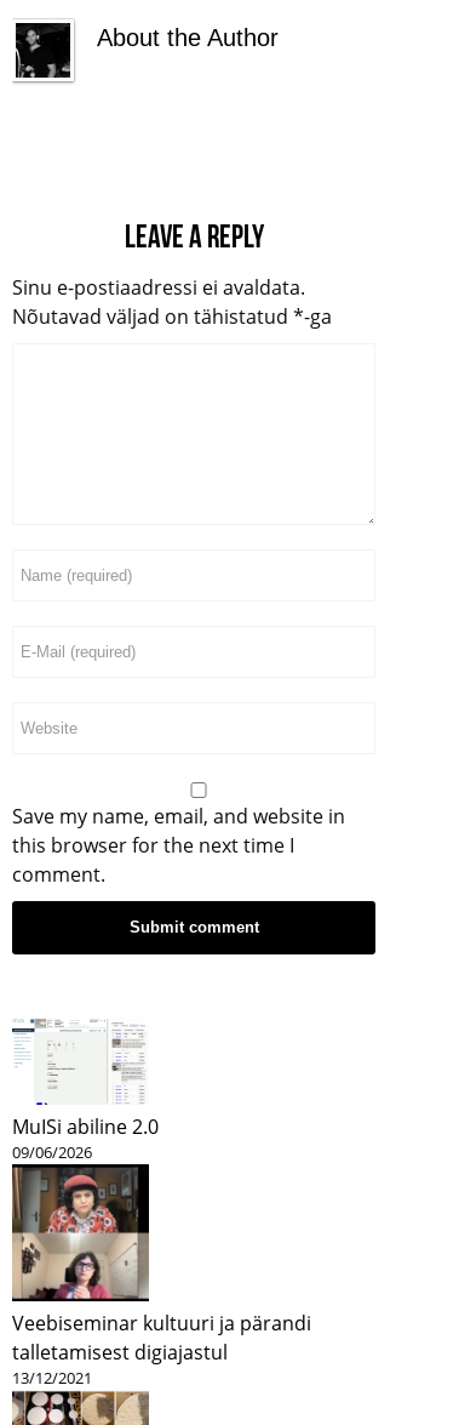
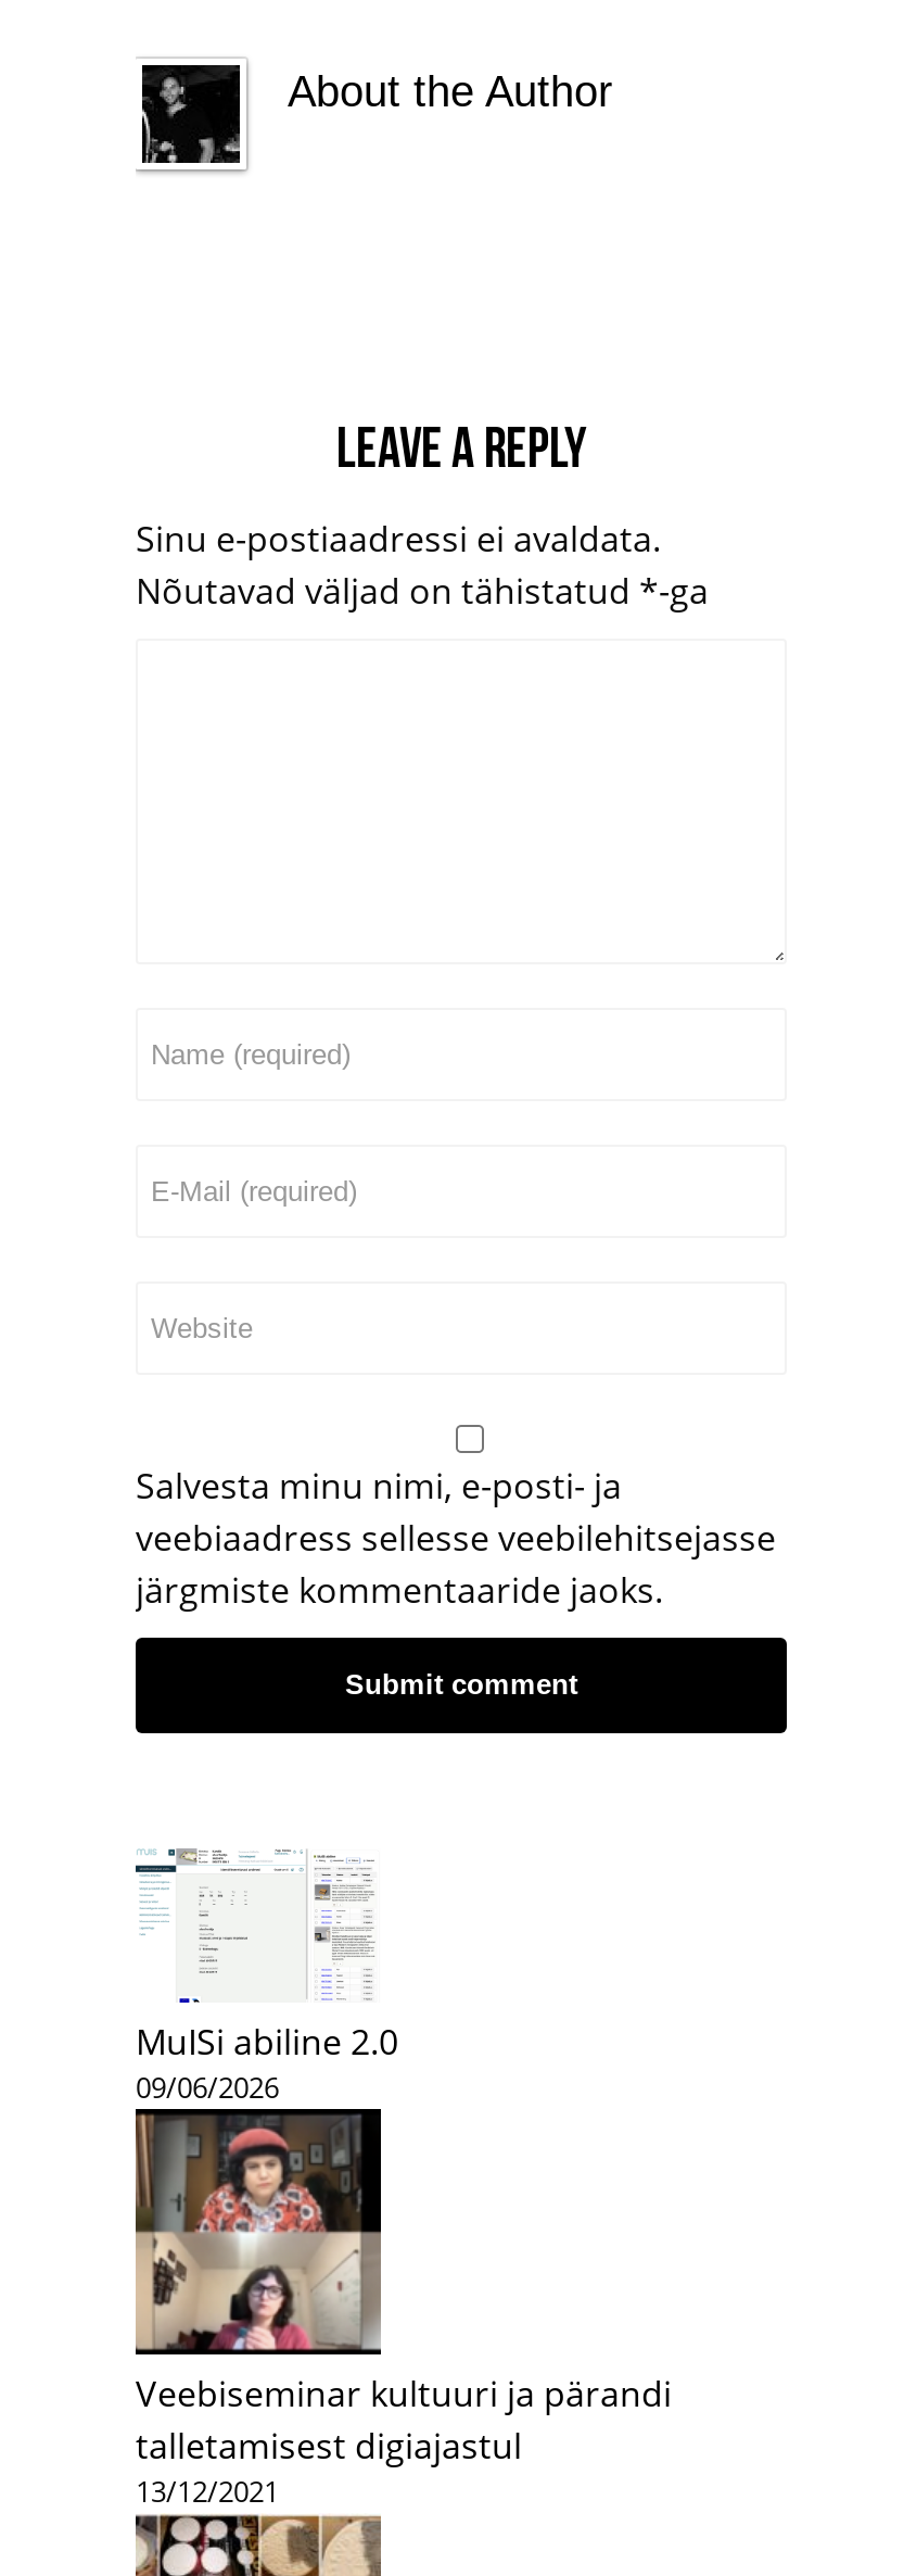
- Save my name, email, and website in
- this browser for the next time I
- comment.
+ Salvesta minu nimi, e-posti- ja
+ veebiaadress sellesse veebilehitsejasse
+ järgmiste kommentaaride jaoks.
